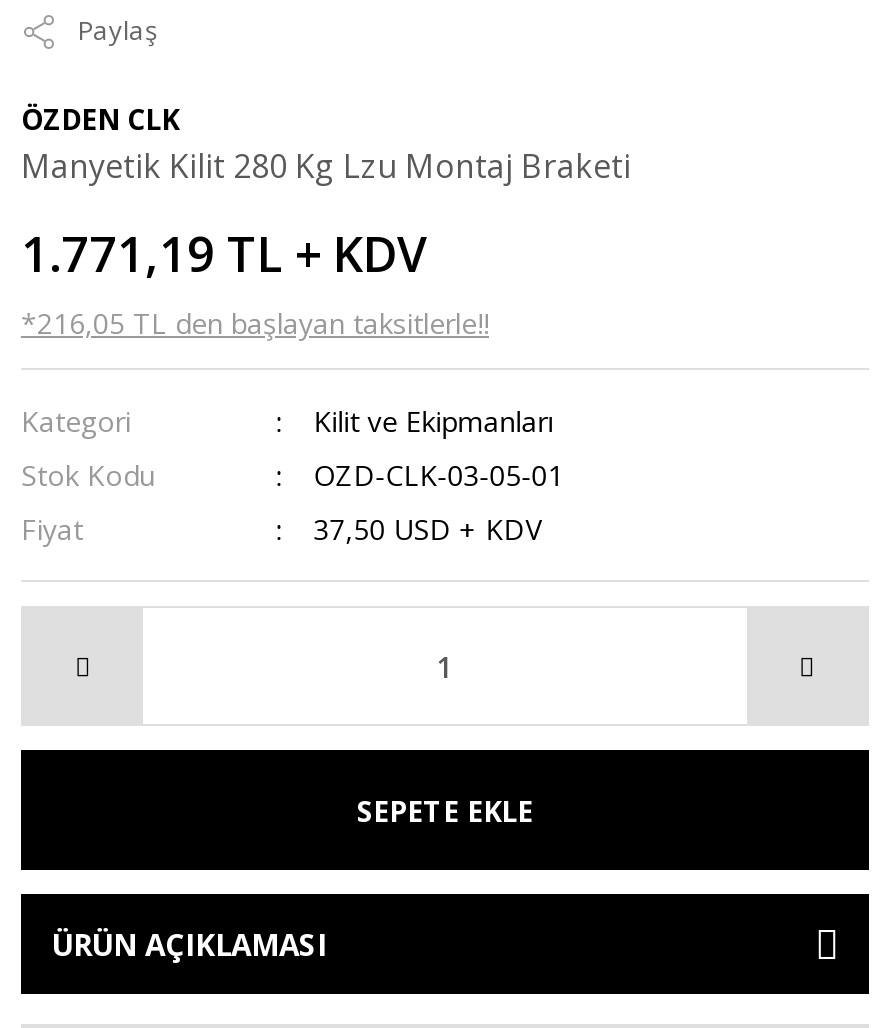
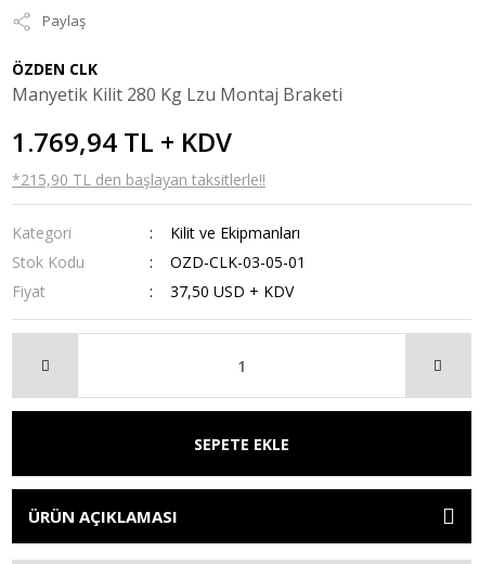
- 1.771,19 TL + KDV
+ 1.769,94 TL + KDV

- *216,05 TL den başlayan taksitlerle!!
+ *215,90 TL den başlayan taksitlerle!!
